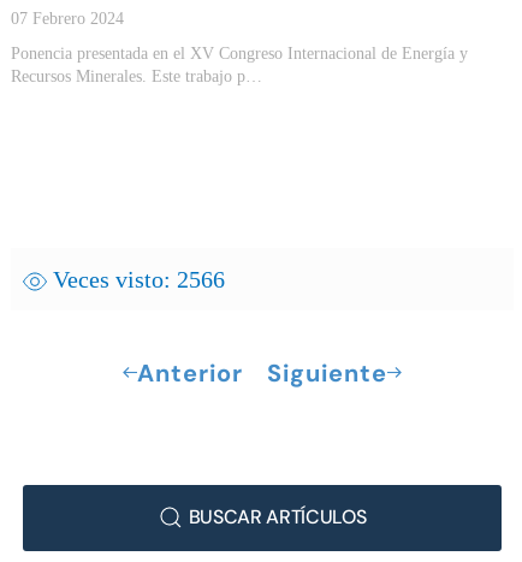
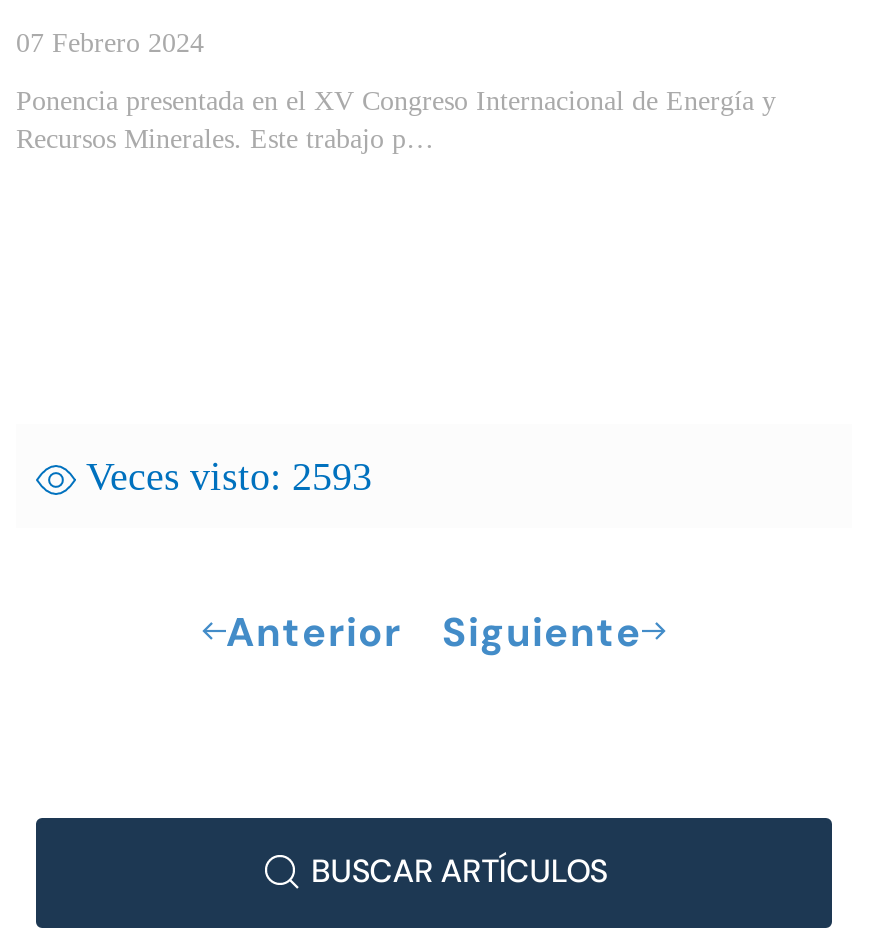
- Veces visto: 2566
+ Veces visto: 2593
